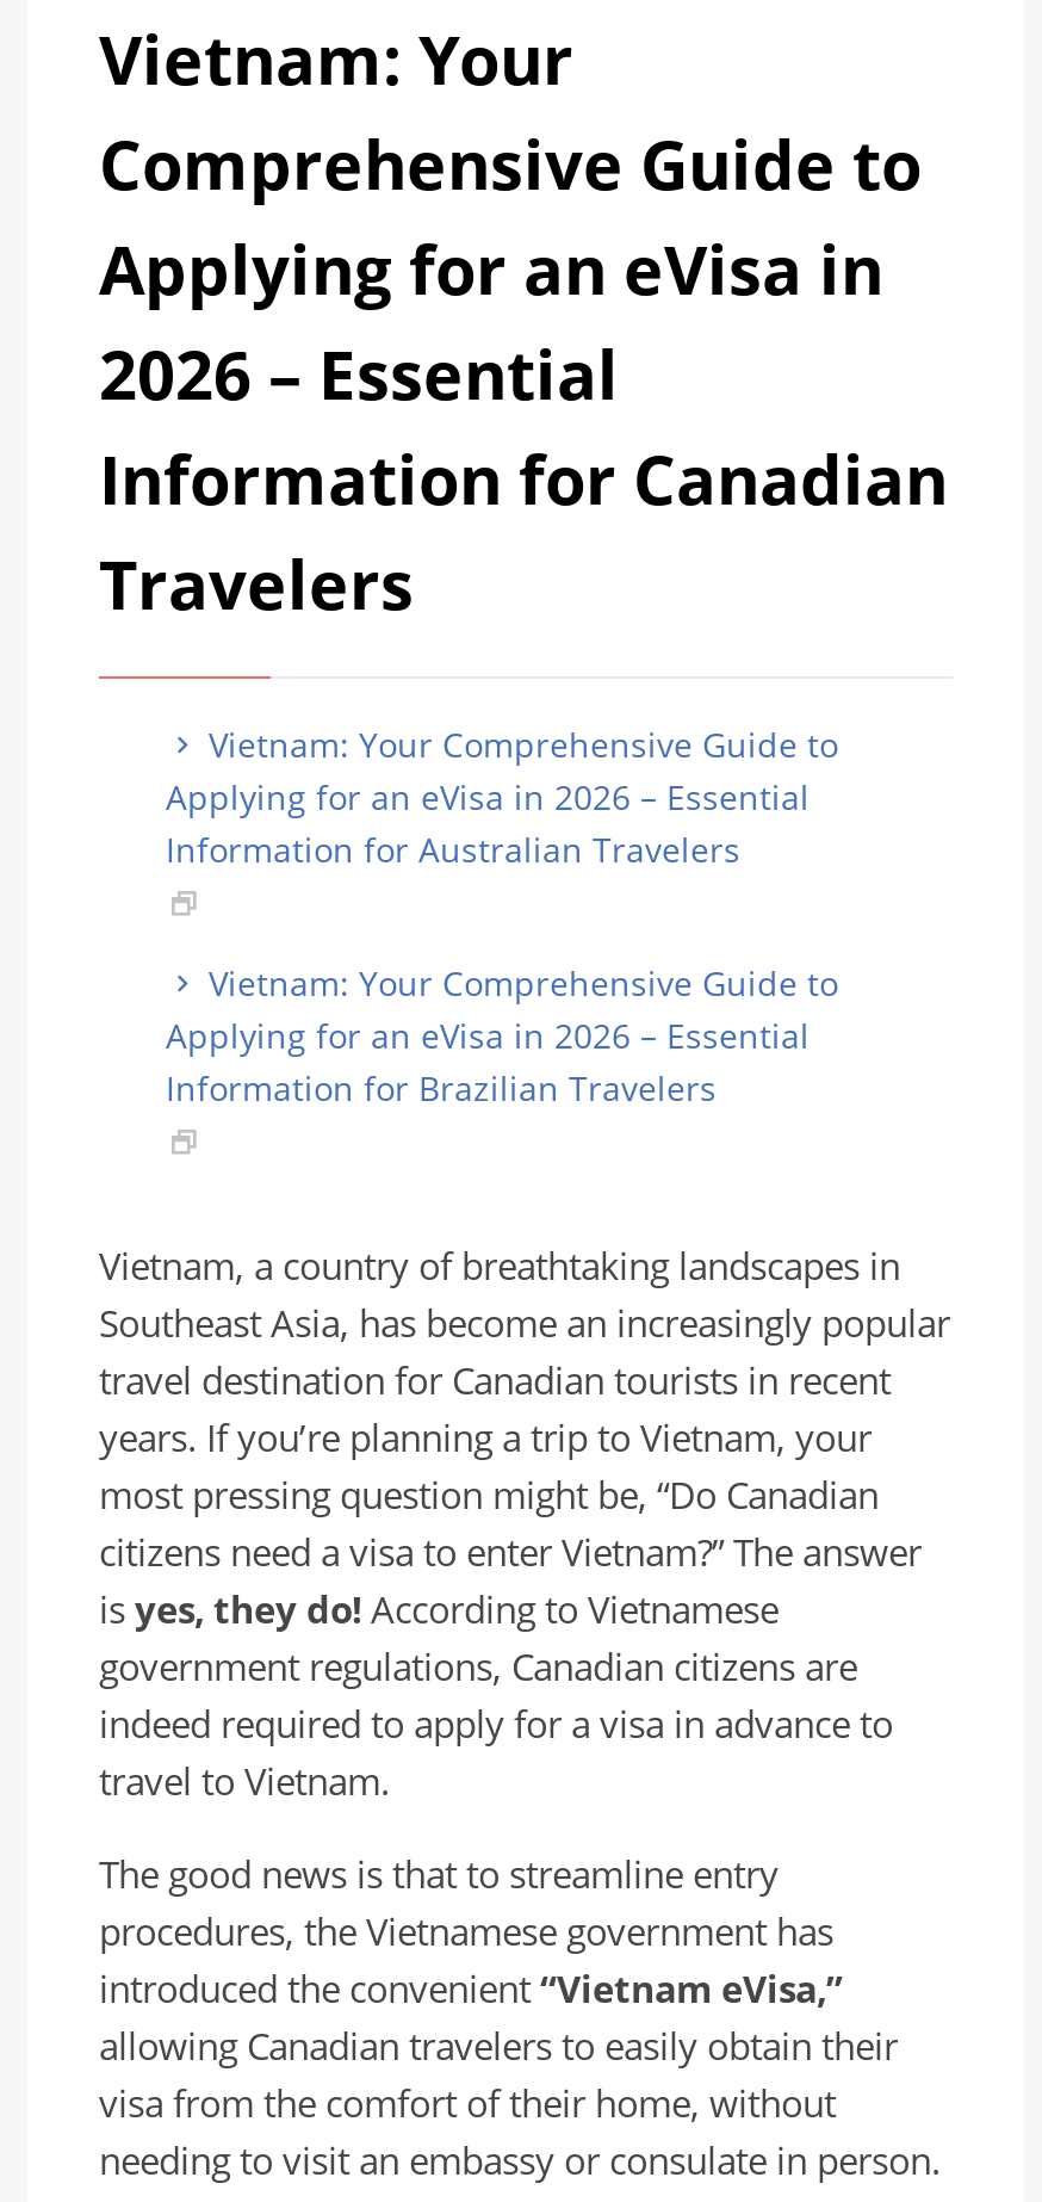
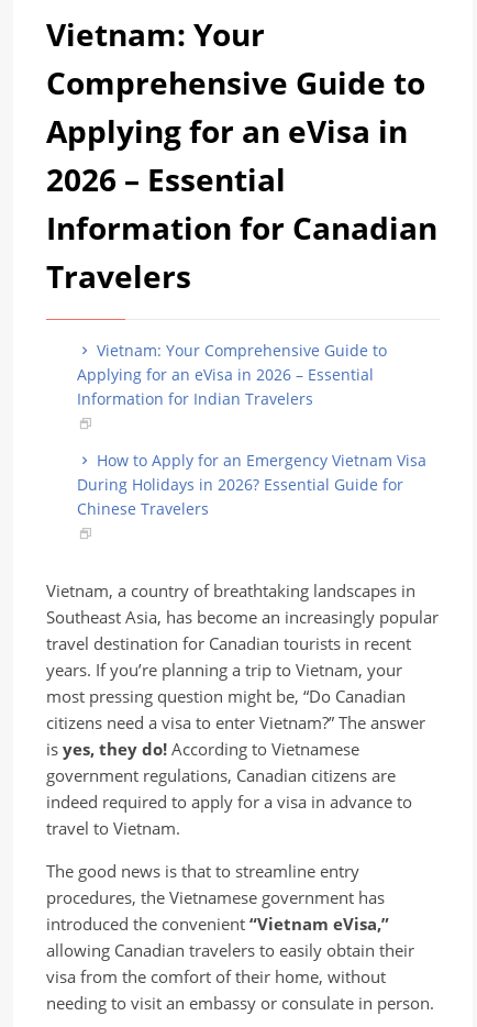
- Information for Australian Travelers
+ Information for Indian Travelers

- Vietnam: Your Comprehensive Guide to
- Applying for an eVisa in 2026 – Essential
- Information for Brazilian Travelers
+ How to Apply for an Emergency Vietnam Visa
+ During Holidays in 2026? Essential Guide for
+ Chinese Travelers
